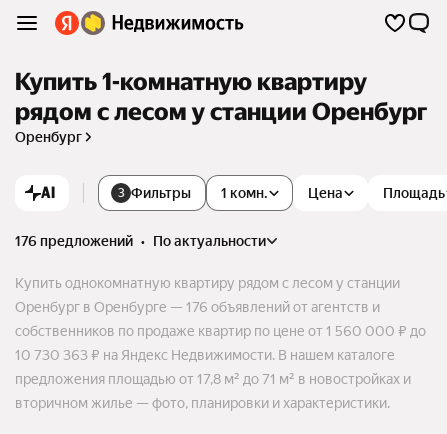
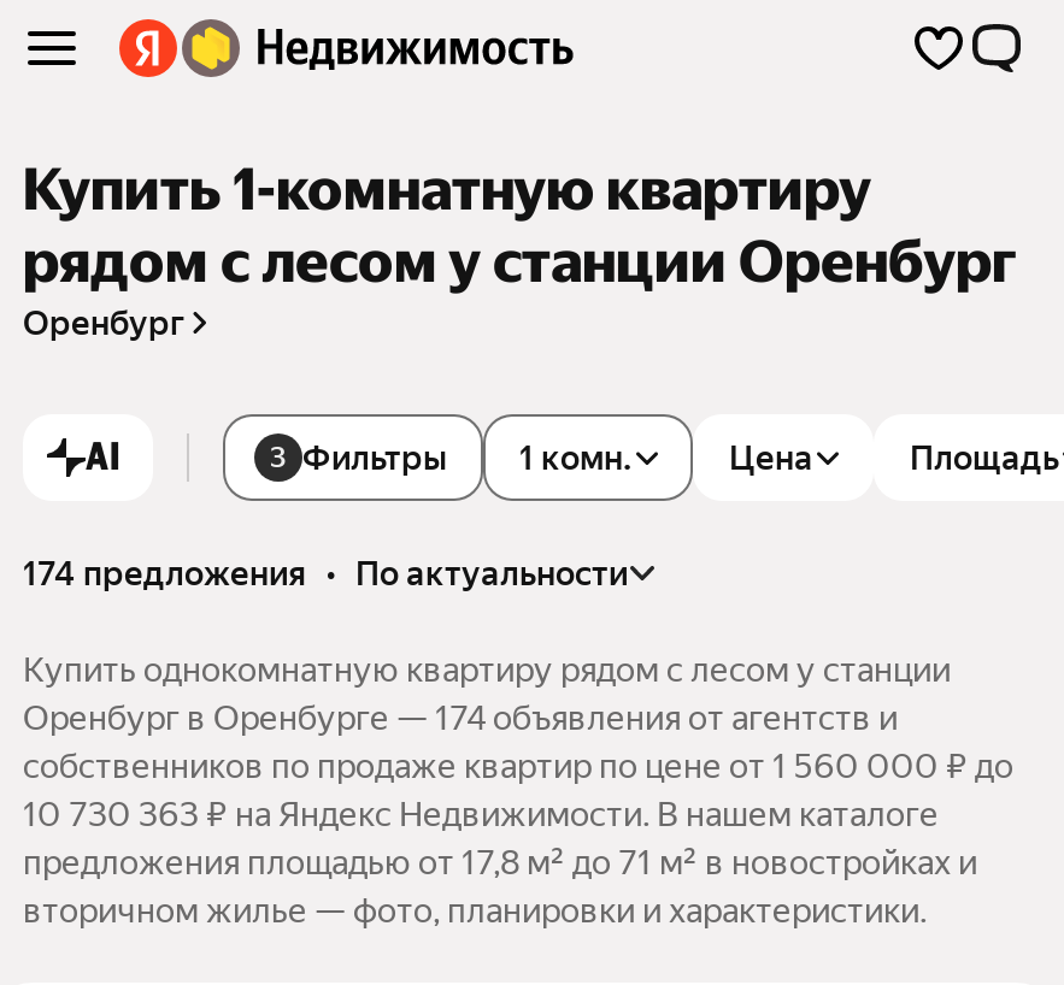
- 176 предложений • по актуальности
+ 174 предложения • по актуальности

- Оренбург в Оренбурге — 176 объявлений от агентств и
+ Оренбург в Оренбурге — 174 объявления от агентств и
